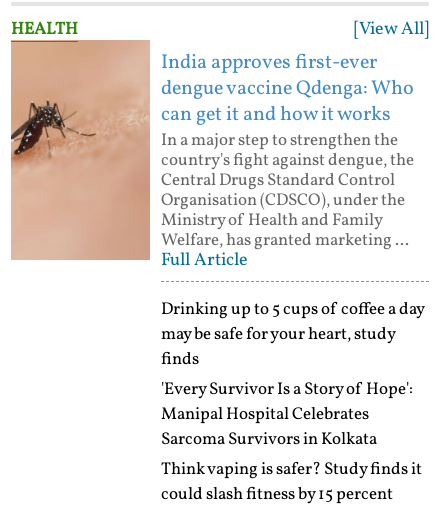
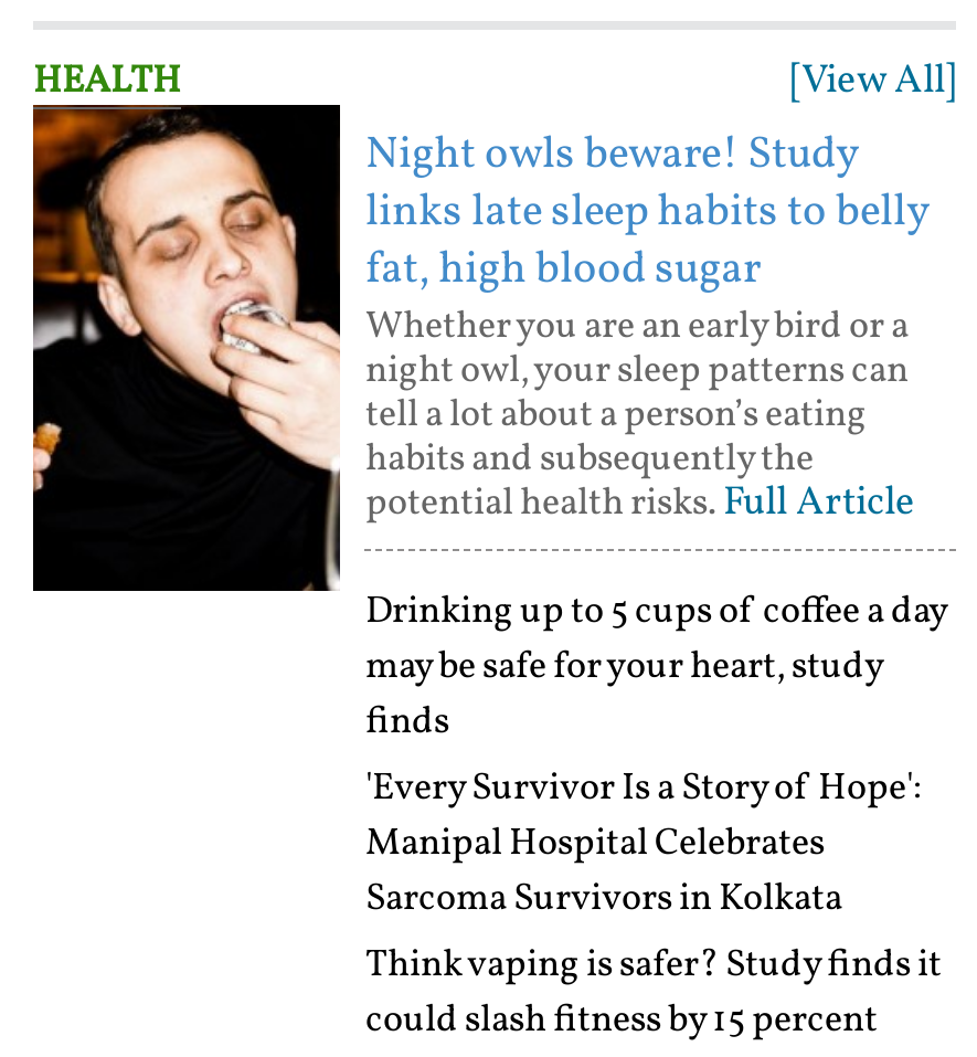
- [image]
- India approves first-ever
- dengue vaccine Qdenga: Who
- can get it and how it works
- In a major step to strengthen the
- country's fight against dengue, the
- Central Drugs Standard Control
- Organisation (CDSCO), under the
- Ministry of Health and Family
- Welfare, has granted marketing ...
- Full Article
+ [image]
+ Night owls beware! Study
+ links late sleep habits to belly
+ fat, high blood sugar
+ Whether you are an early bird or a
+ night owl, your sleep patterns can
+ tell a lot about a person’s eating
+ habits and subsequently the
+ potential health risks. Full Article
